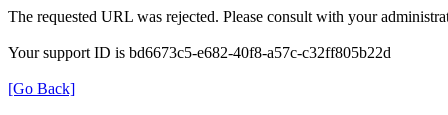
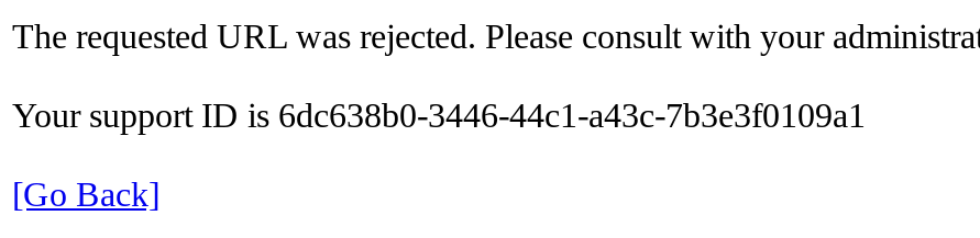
- Your support ID is bd6673c5-e682-40f8-a57c-c32ff805b22d
+ Your support ID is 6dc638b0-3446-44c1-a43c-7b3e3f0109a1
